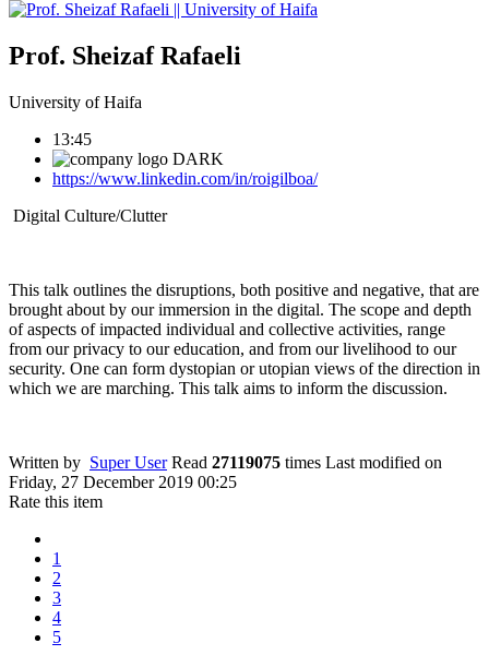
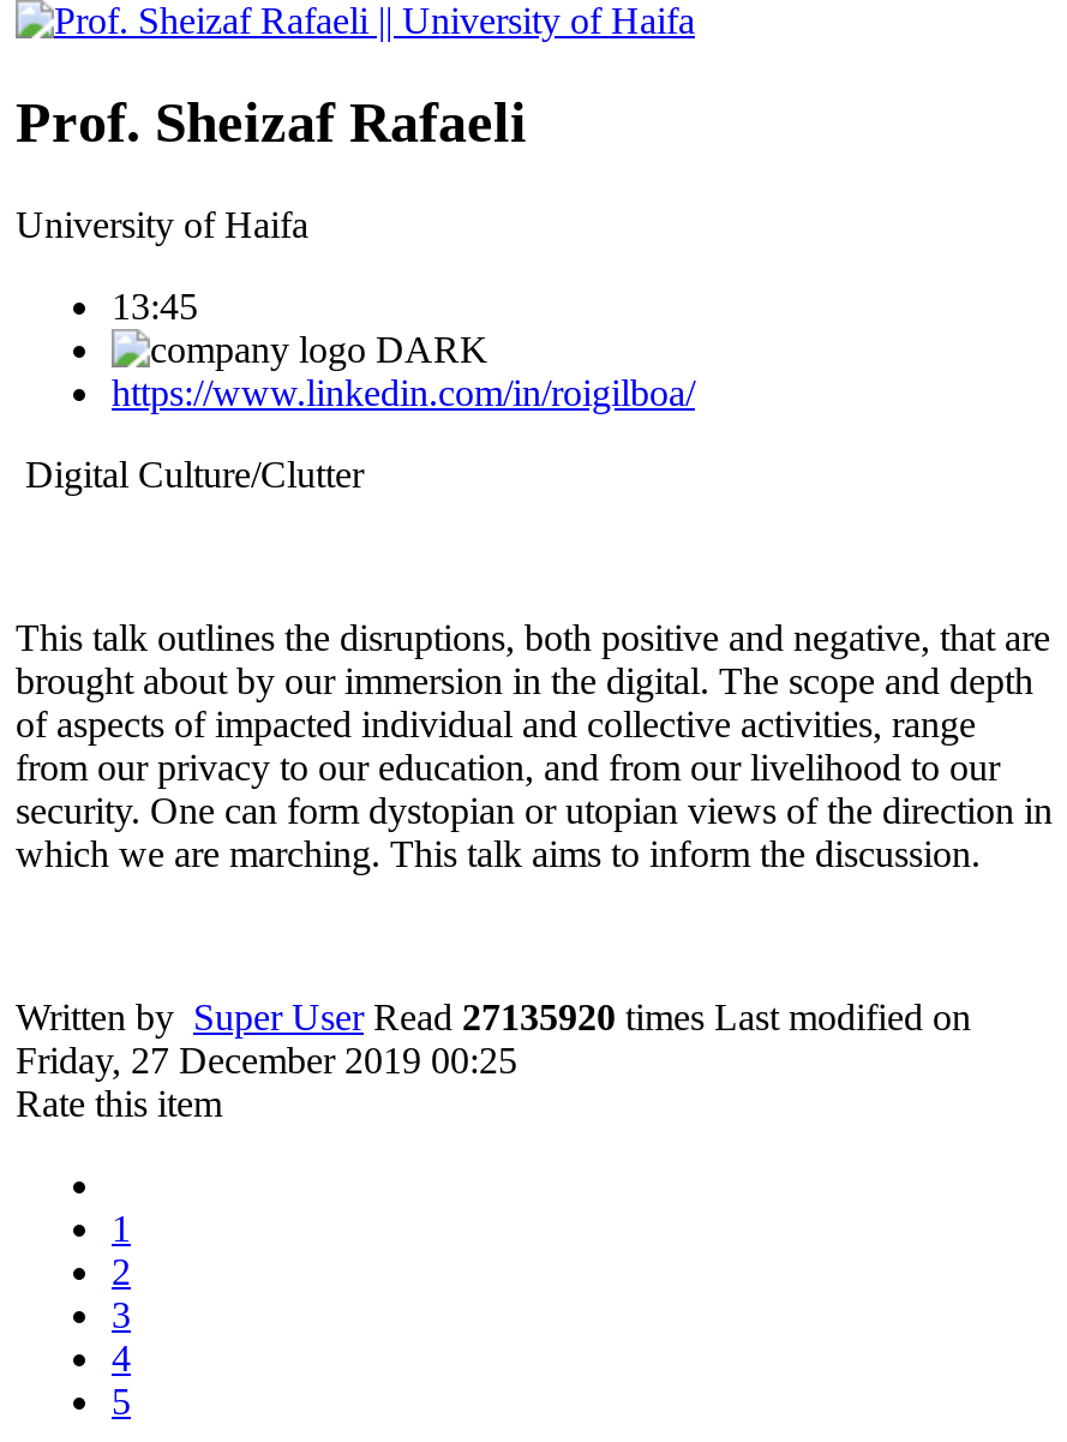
- Written by Super User Read 27119075 times Last modified on
+ Written by Super User Read 27135920 times Last modified on
